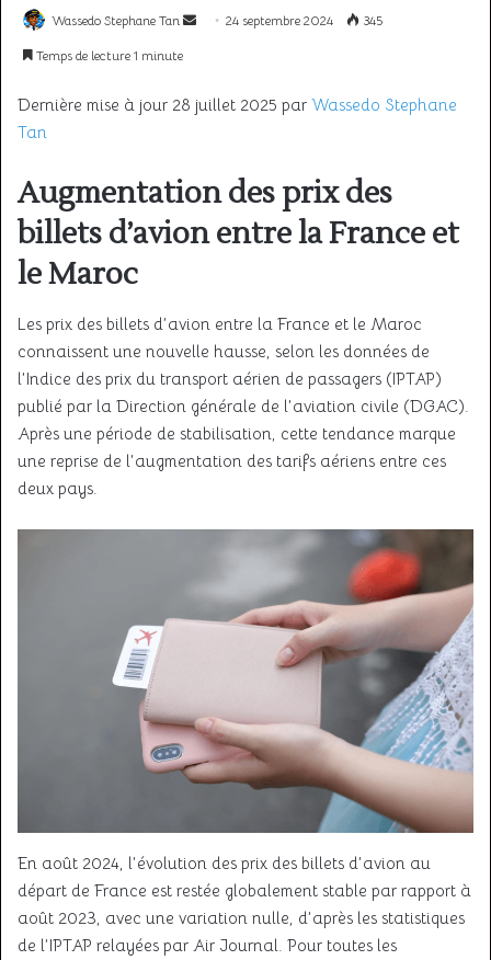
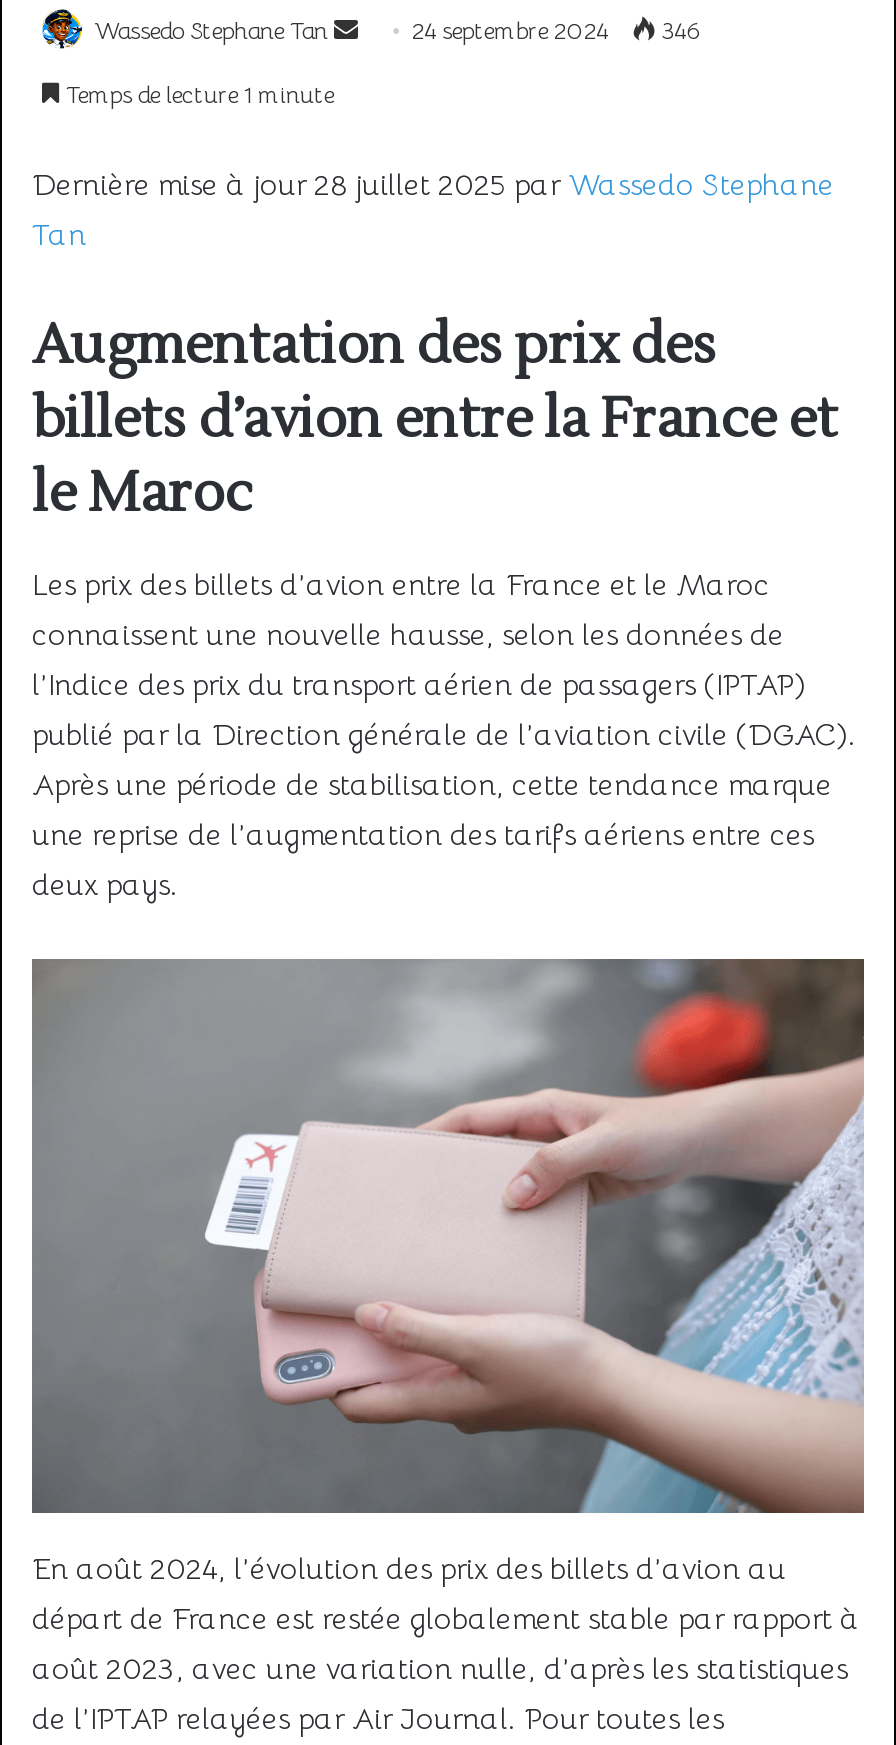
- 345
+ 346
